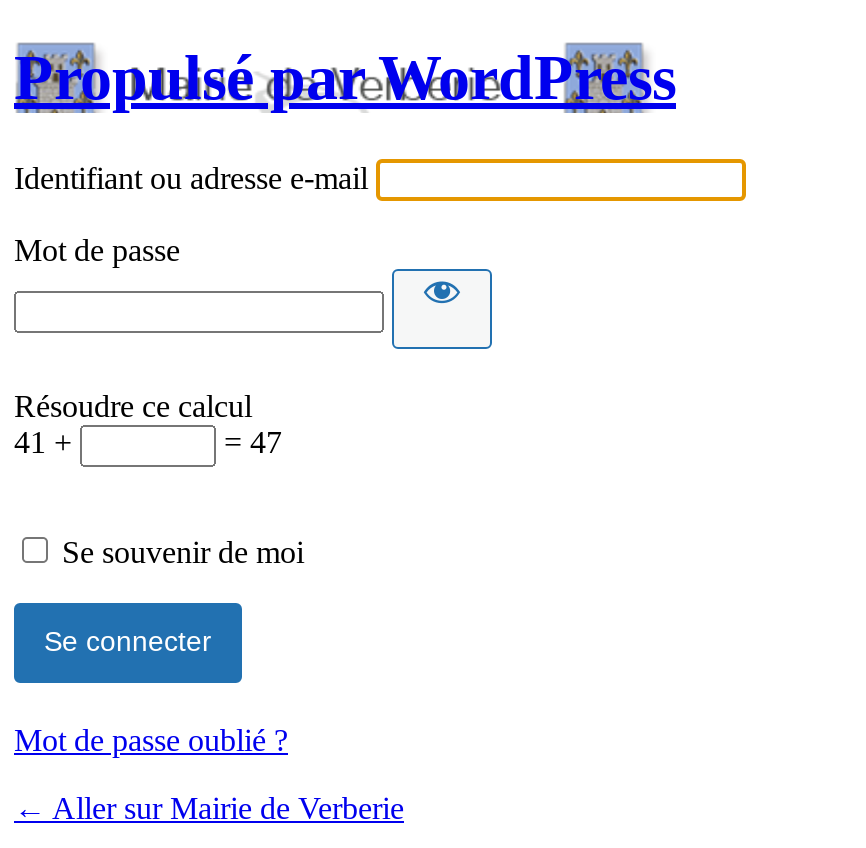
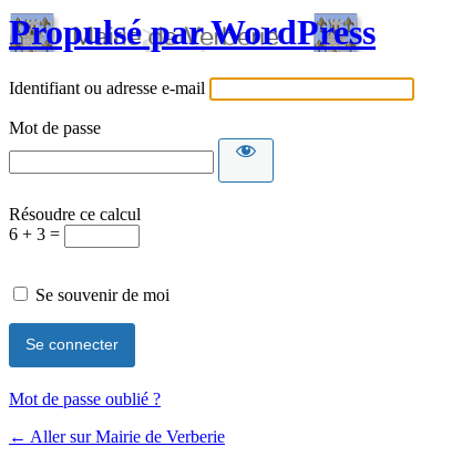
- 41 +
- = 47
+ 6 + 3 =
